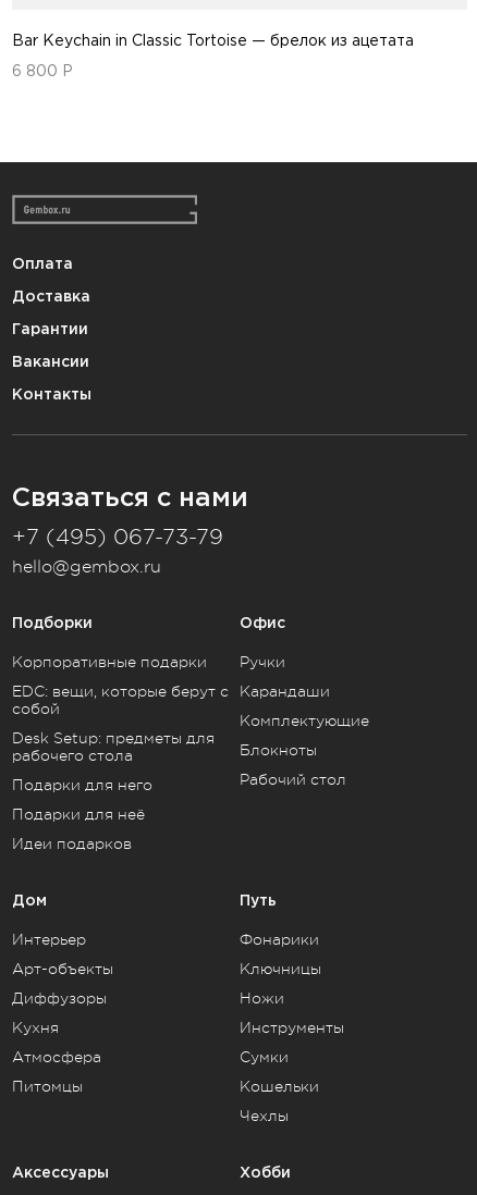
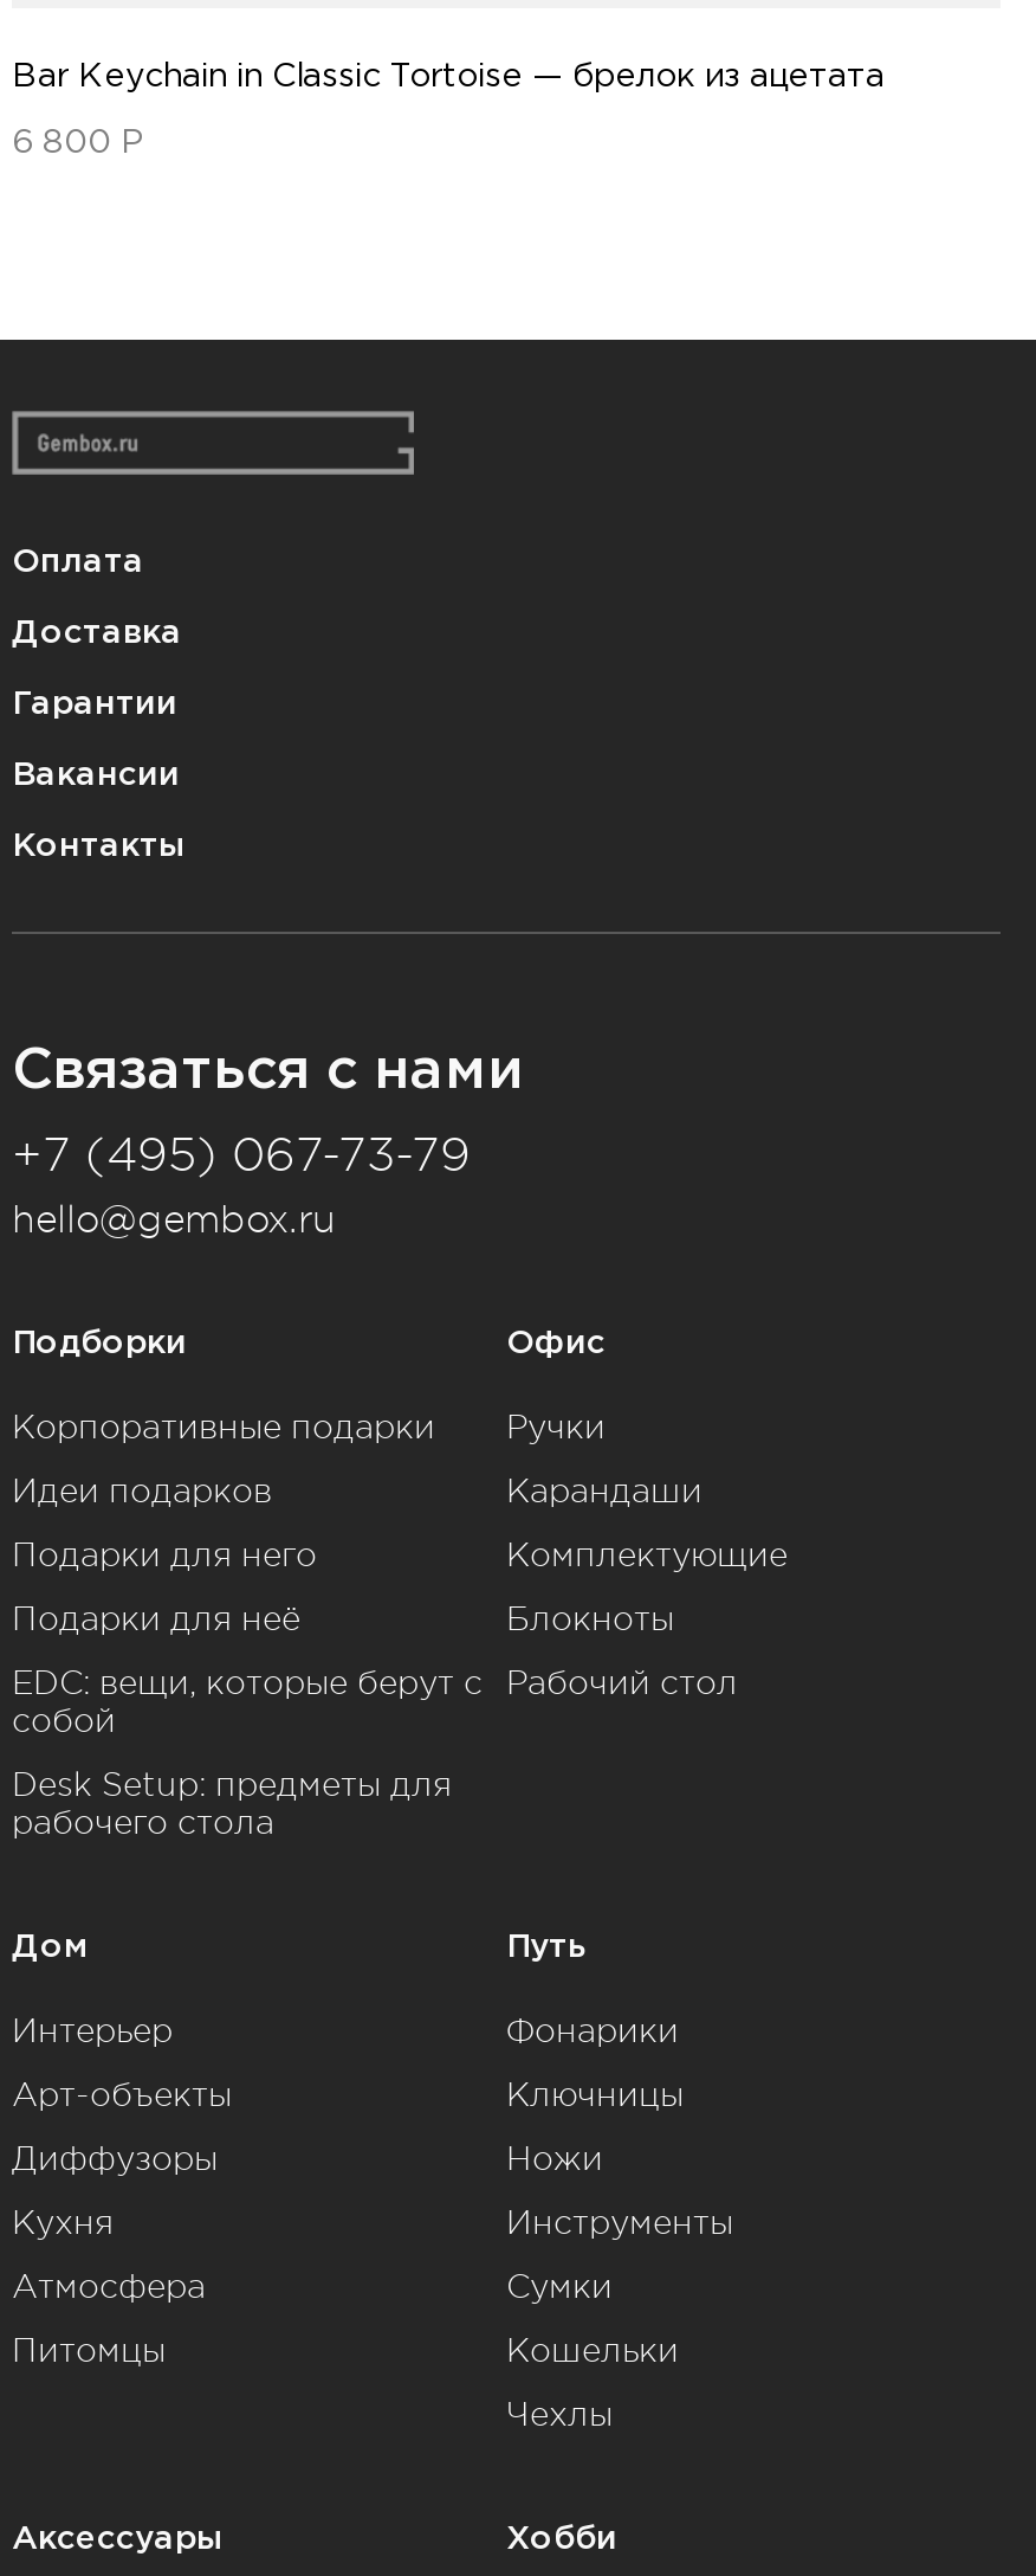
moved down: EDC: вещи, которые берут с | собой | Desk Setup: предметы для | рабочего стола

moved up: Подарки для него | Подарки для неё | Идеи подарков
